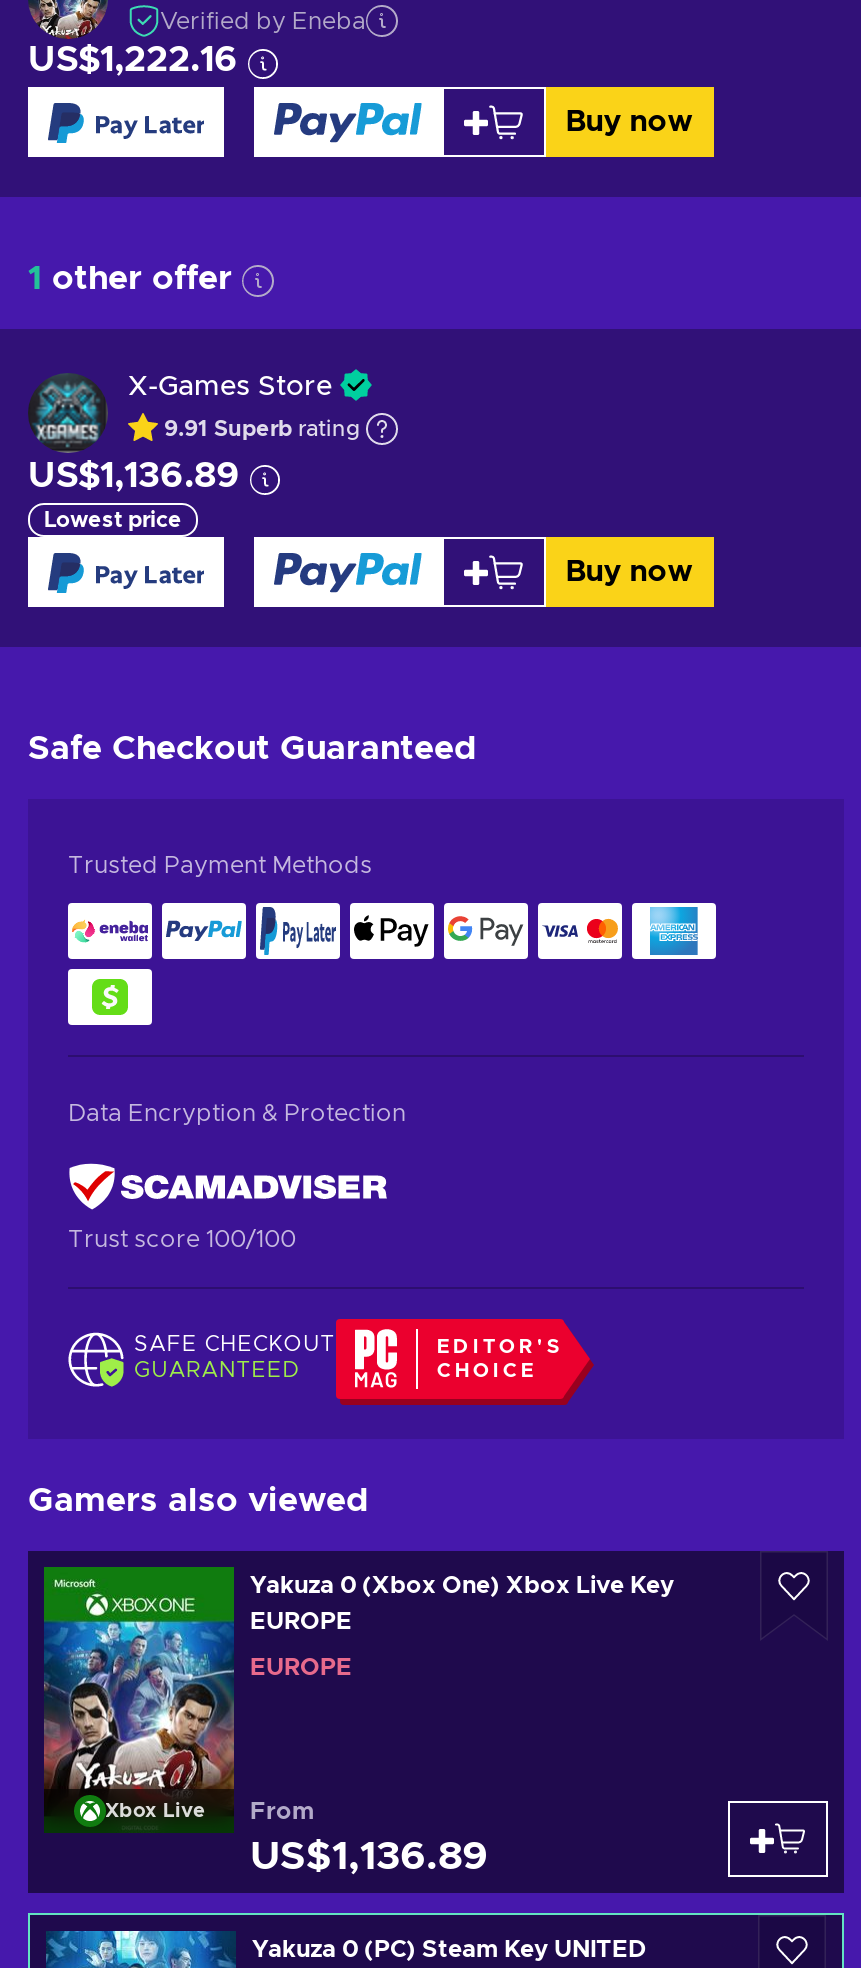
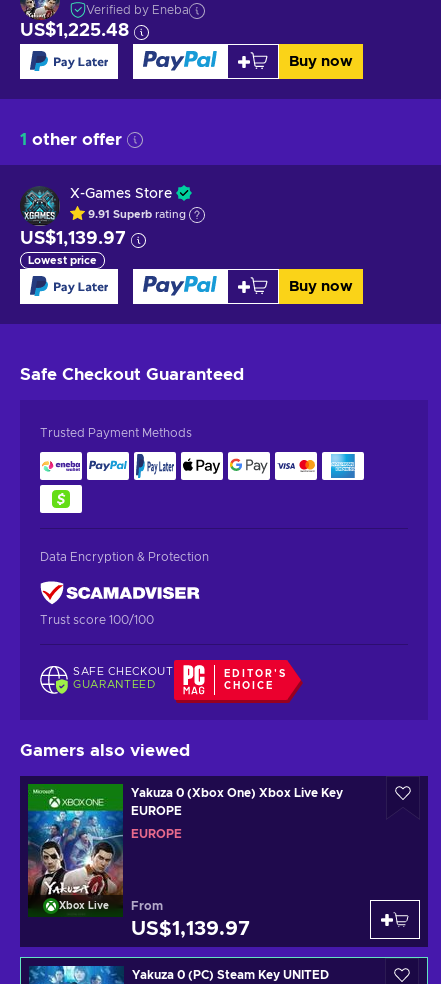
- US$1,222.16
+ US$1,225.48

- US$1,136.89
+ US$1,139.97

- US$1,136.89
+ US$1,139.97
